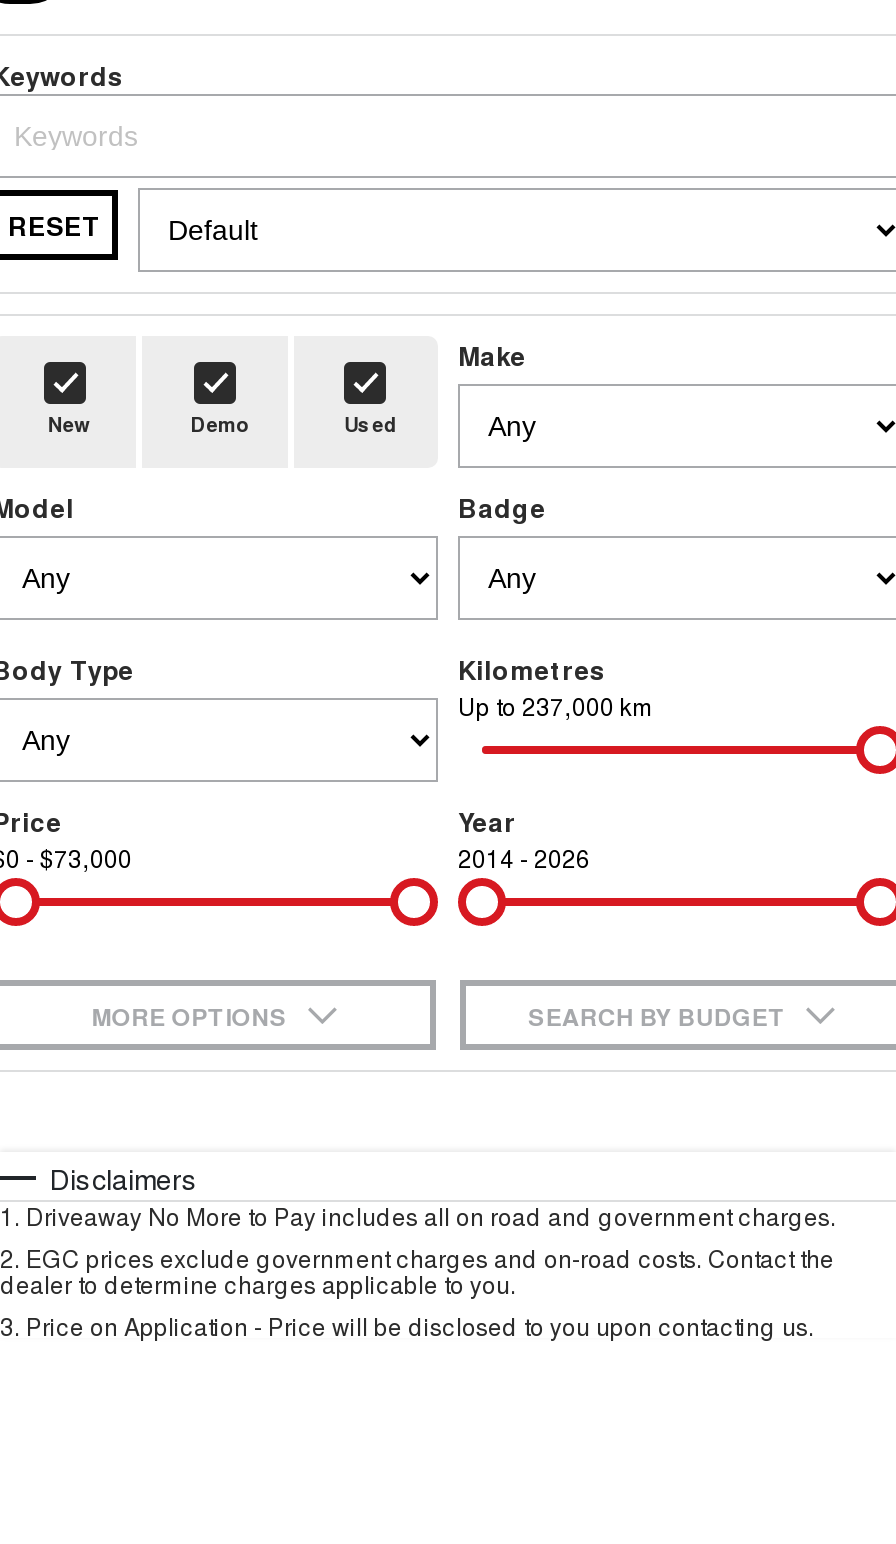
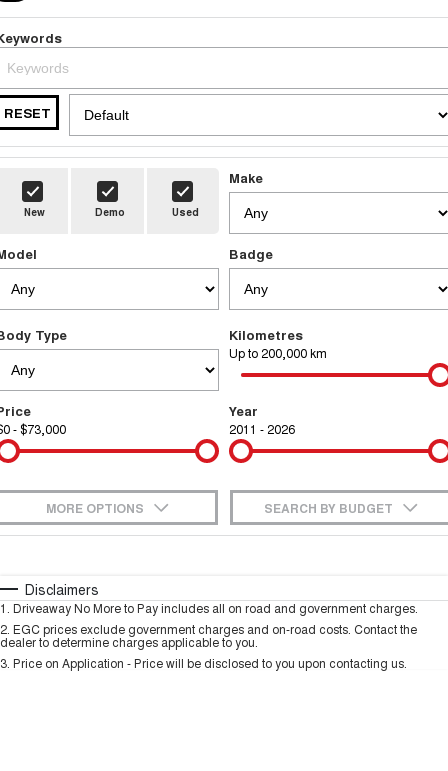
- Up to 237,000 km
+ Up to 200,000 km

- 2014 - 2026
+ 2011 - 2026
